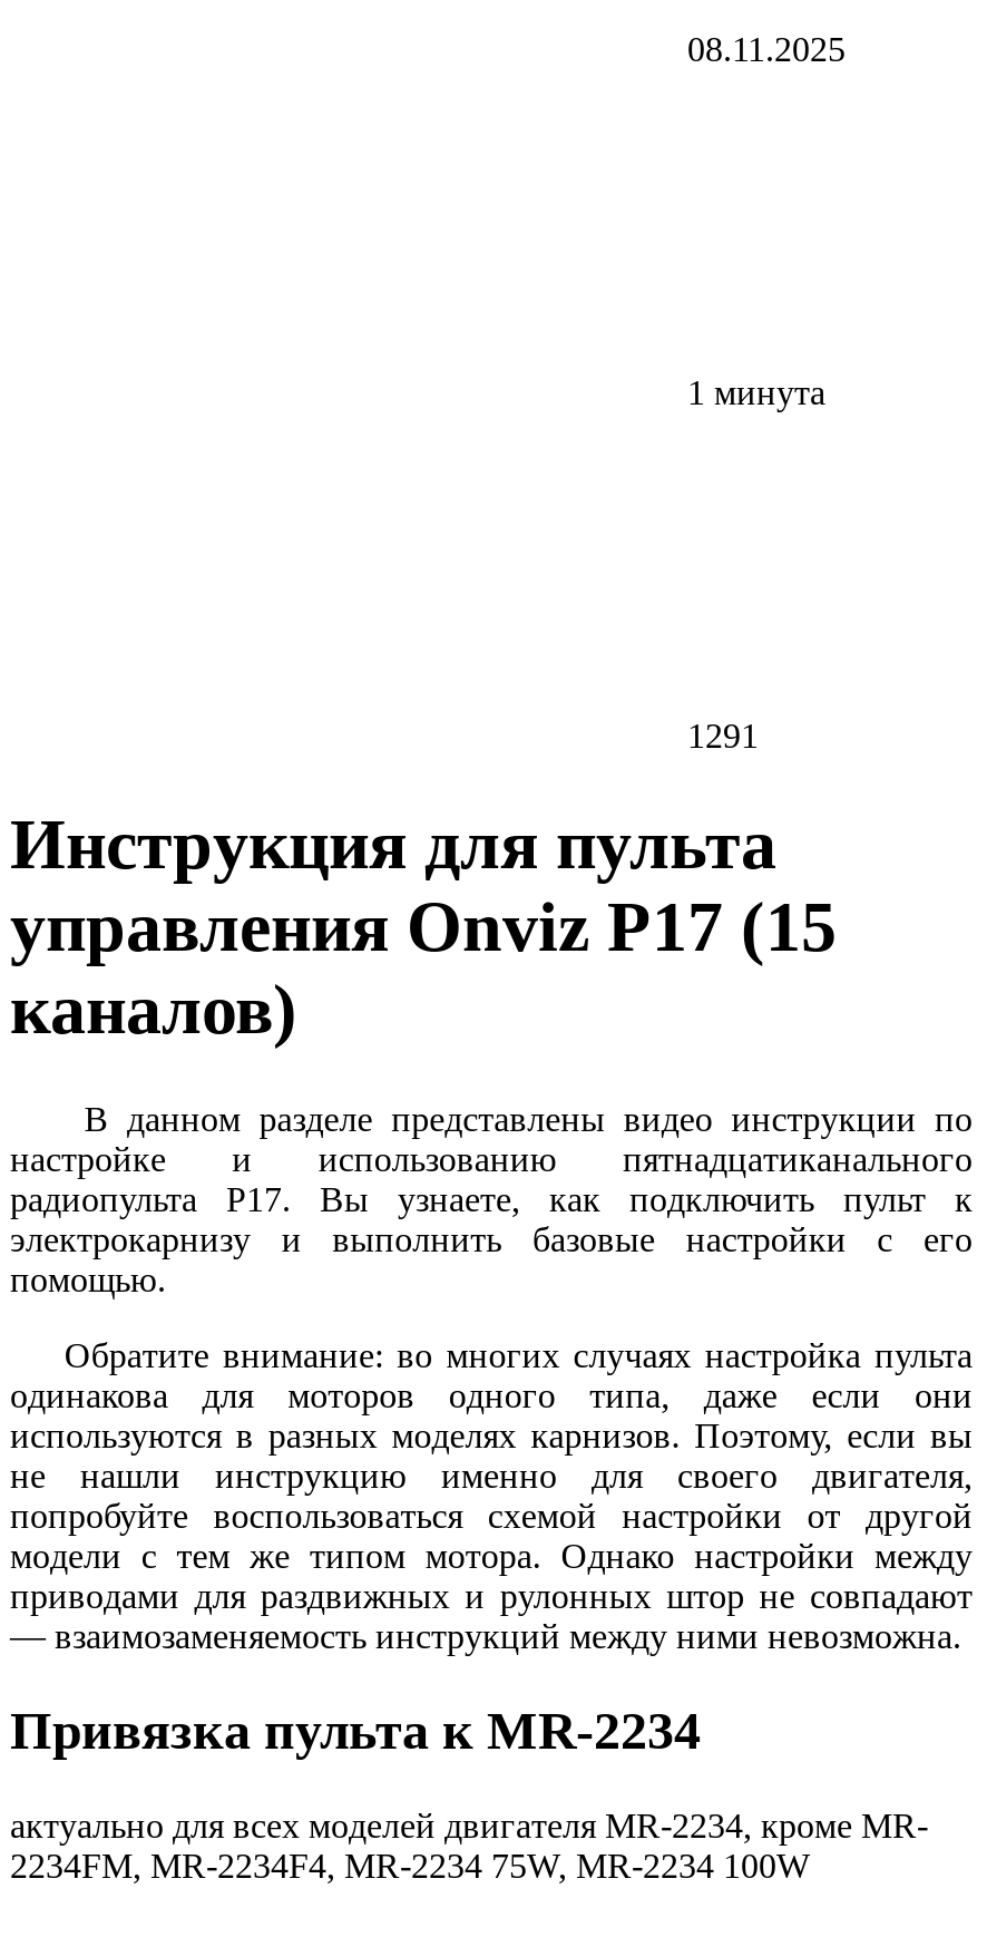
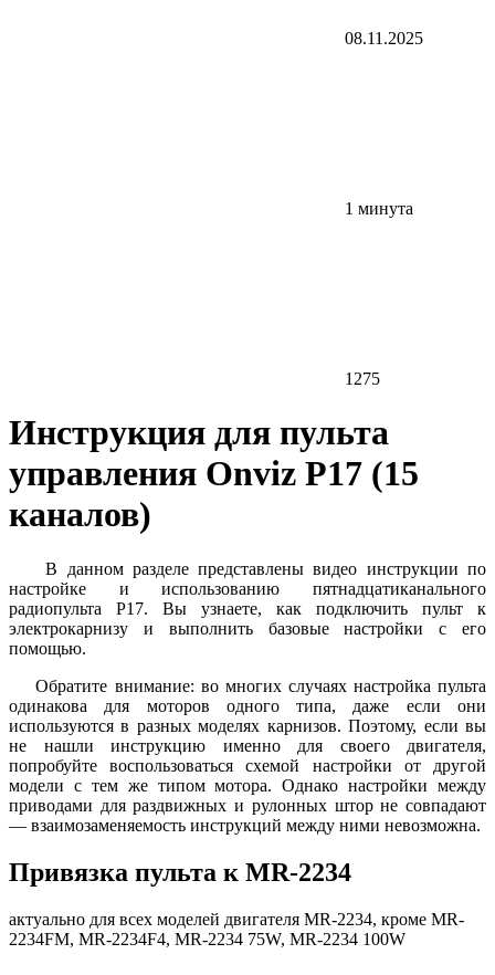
- 1291
+ 1275
